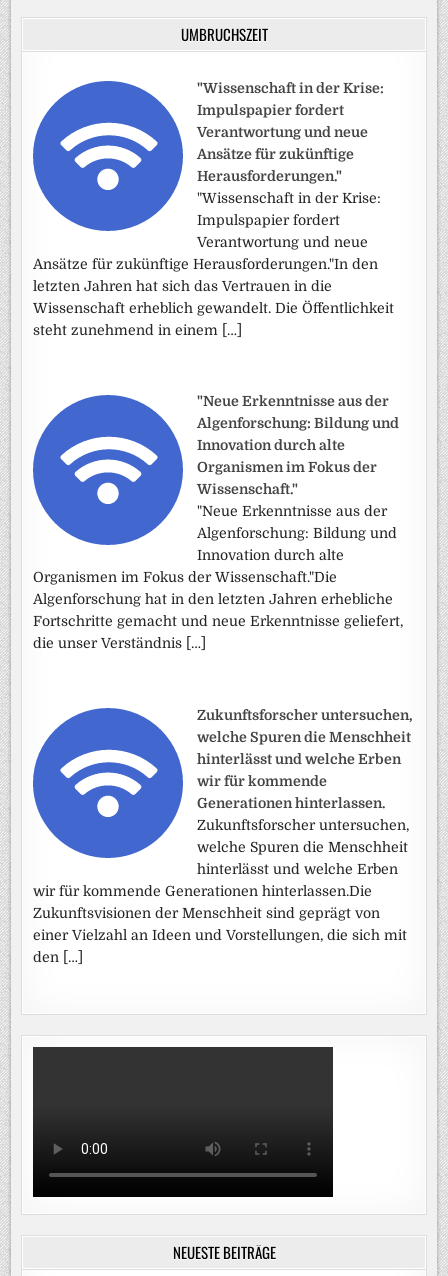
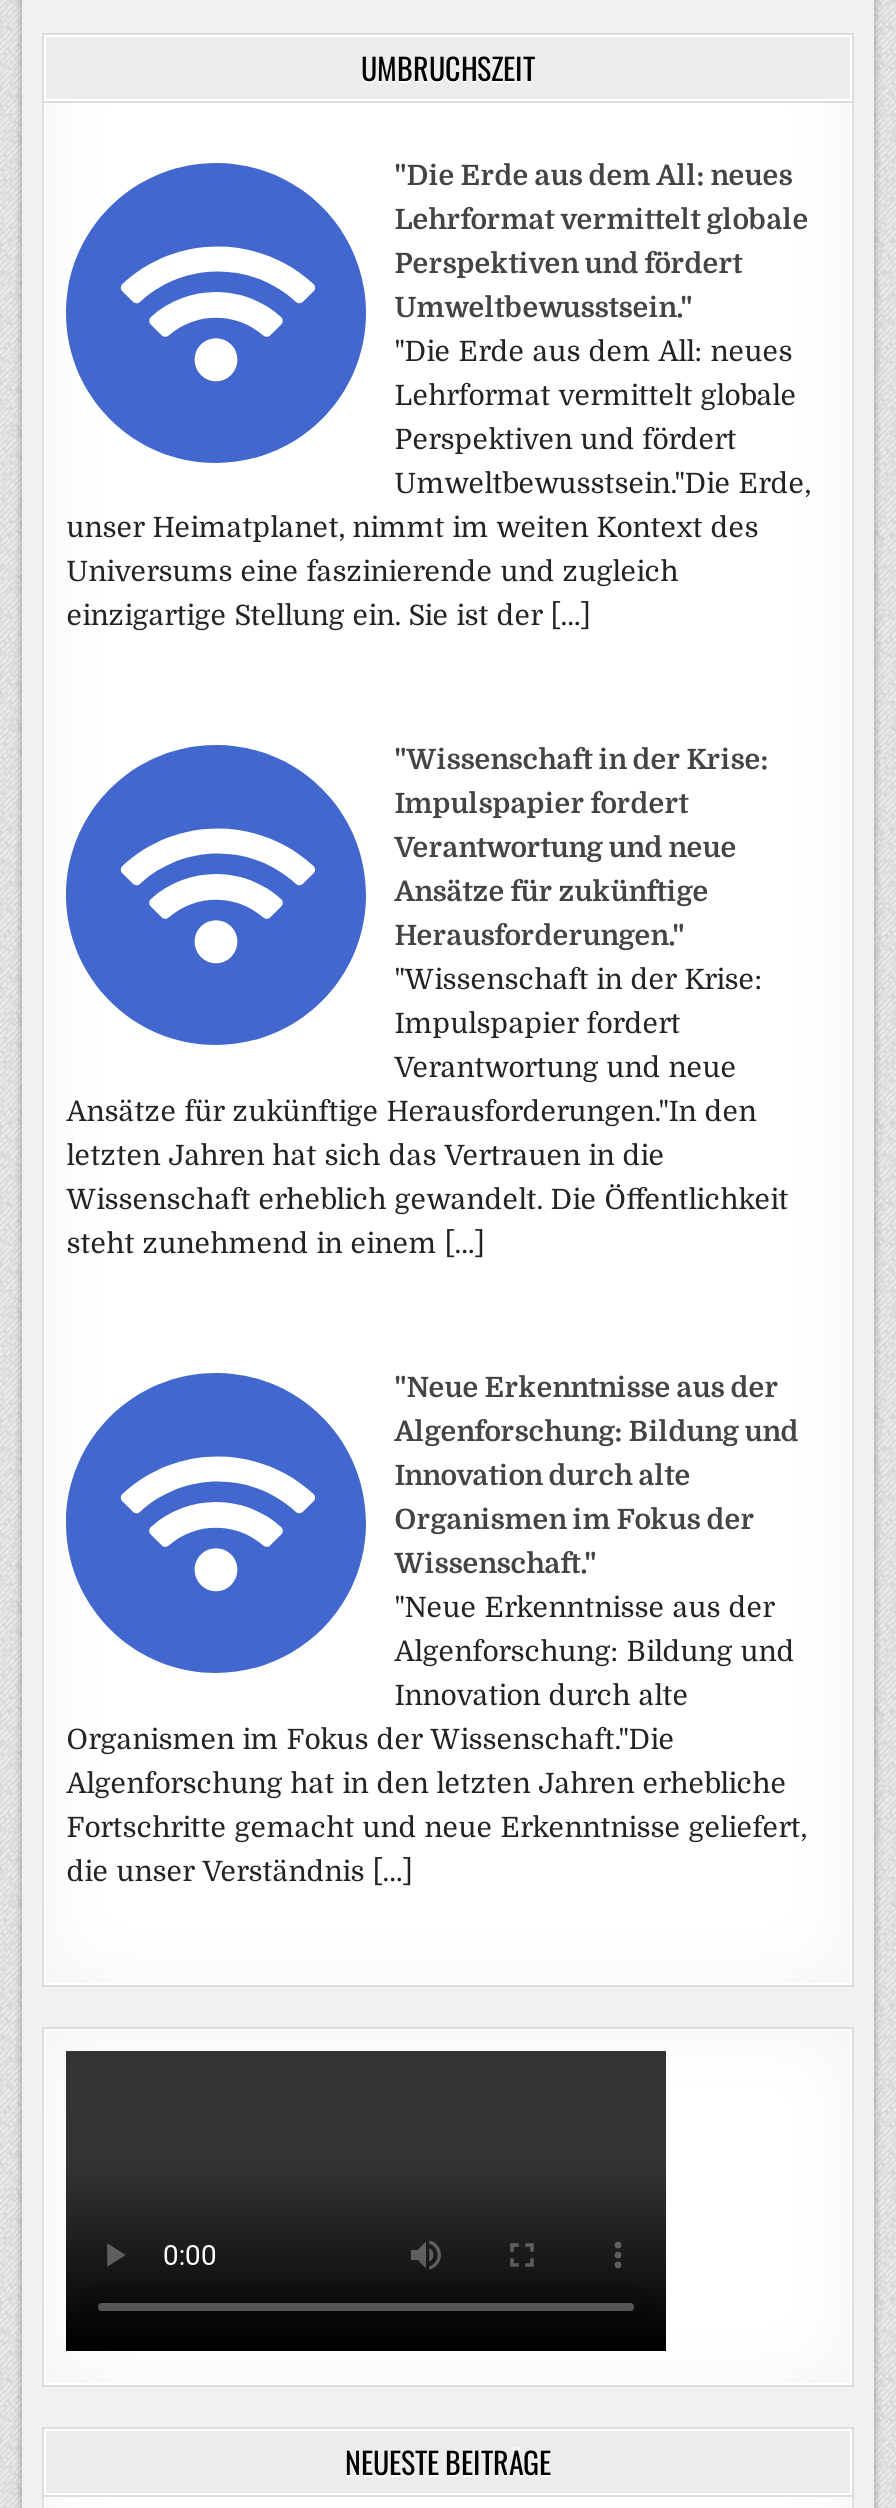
+ "Die Erde aus dem All: neues
+ Lehrformat vermittelt globale
+ Perspektiven und fördert
+ Umweltbewusstsein."
+ "Die Erde aus dem All: neues
+ Lehrformat vermittelt globale
+ Perspektiven und fördert
+ Umweltbewusstsein."Die Erde,
+ unser Heimatplanet, nimmt im weiten Kontext des
+ Universums eine faszinierende und zugleich
+ einzigartige Stellung ein. Sie ist der […]

moved down: "Wissenschaft in der Krise: | Impulspapier fordert | Verantwortung und neue | ... | Fortschritte gemacht und neue Erkenntnisse geliefert, | die unser Verständnis […]

- Zukunftsforscher untersuchen,
- welche Spuren die Menschheit
- hinterlässt und welche Erben
- wir für kommende
- Generationen hinterlassen.
- Zukunftsforscher untersuchen,
- welche Spuren die Menschheit
- hinterlässt und welche Erben
- wir für kommende Generationen hinterlassen.Die
- Zukunftsvisionen der Menschheit sind geprägt von
- einer Vielzahl an Ideen und Vorstellungen, die sich mit
- den […]
